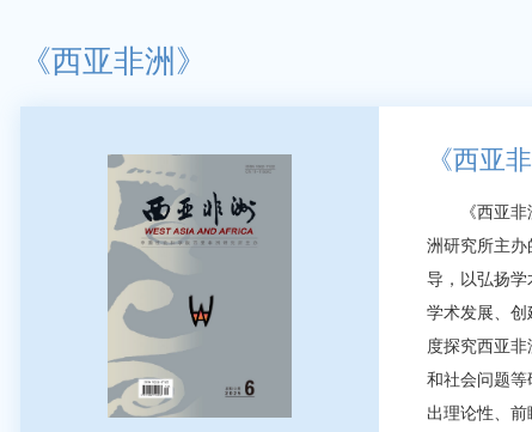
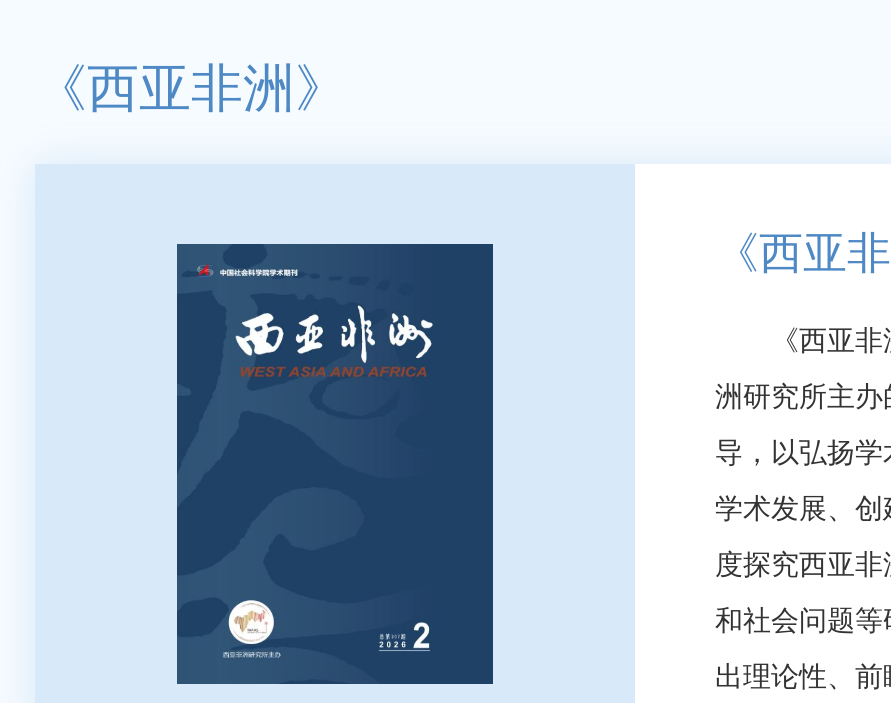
- [image]
+ [image]
